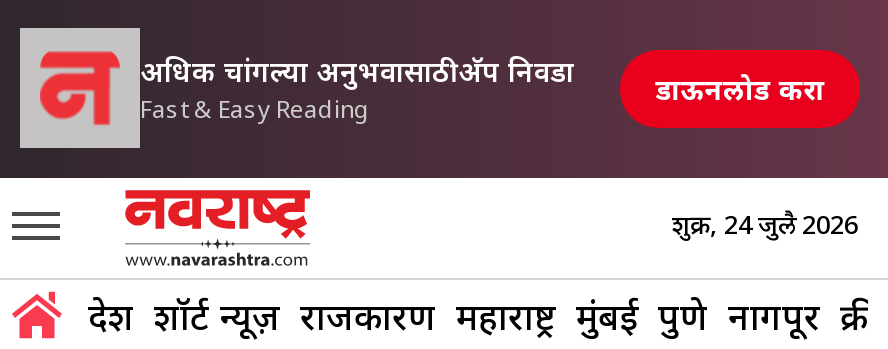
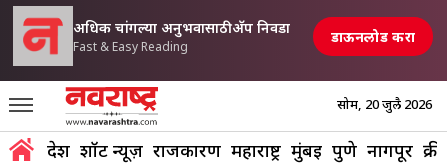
- शुक्र, 24 जुलै 2026
+ सोम, 20 जुलै 2026
